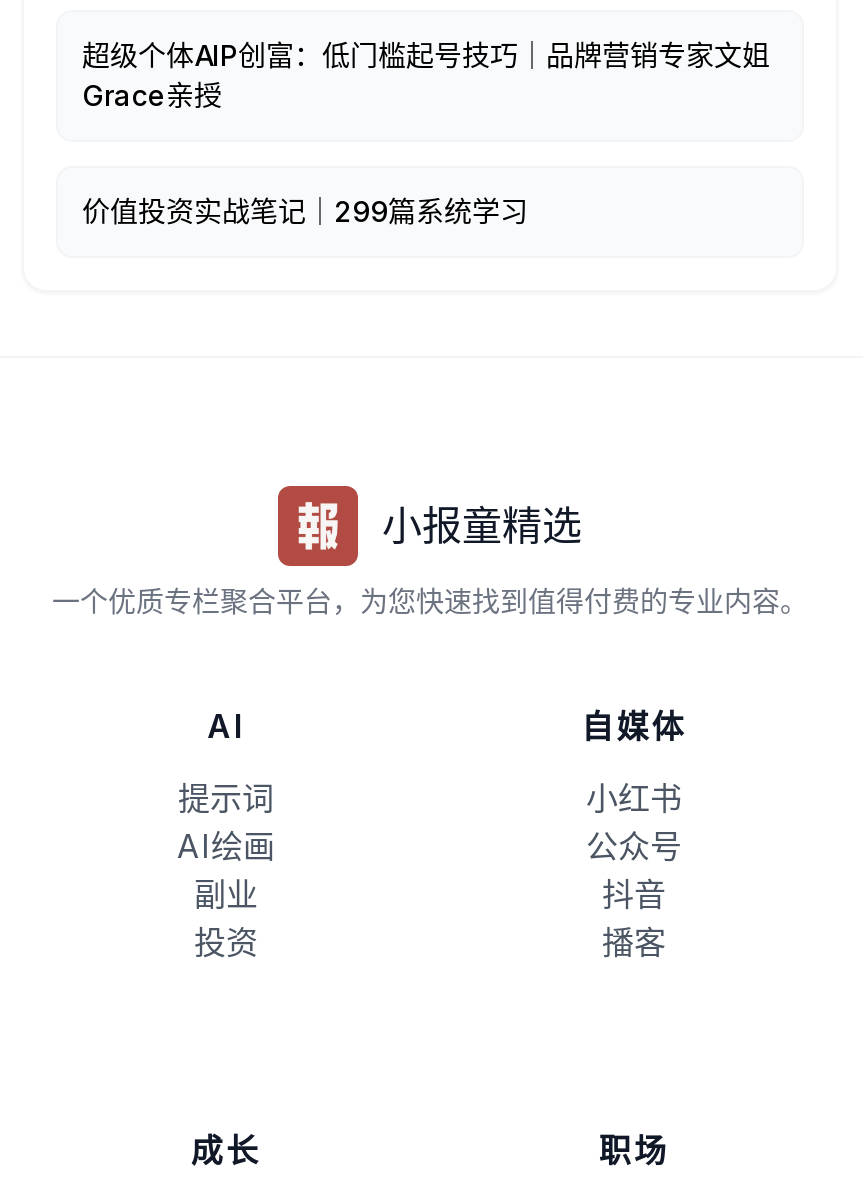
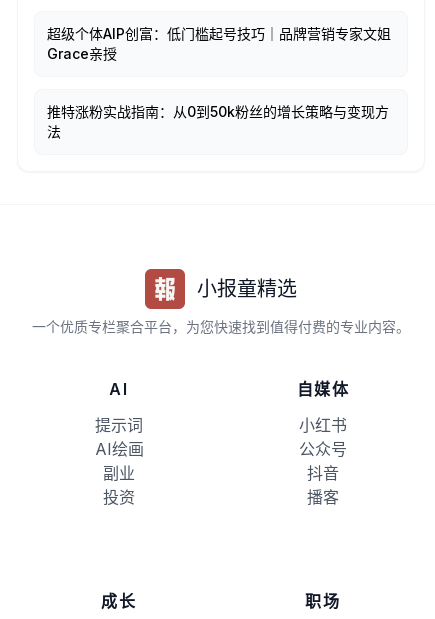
- 价值投资实战笔记｜299篇系统学习
+ 推特涨粉实战指南：从0到50k粉丝的增长策略与变现方
+ 法
